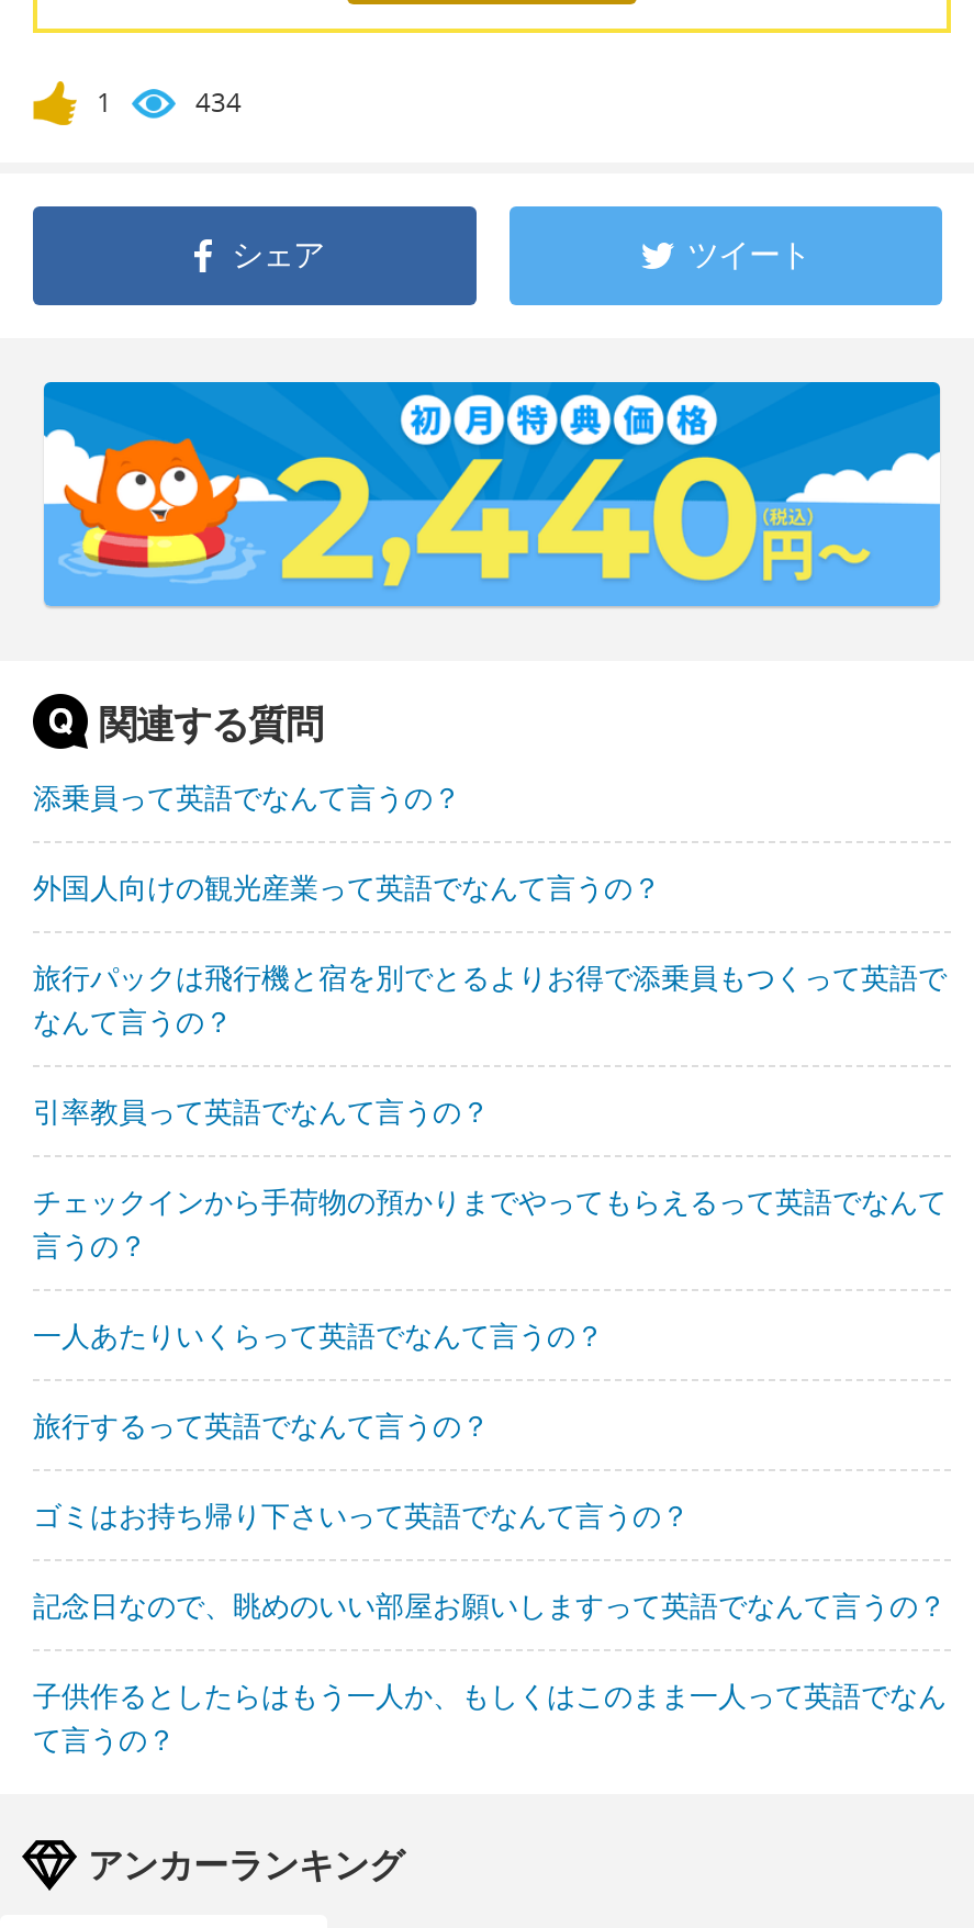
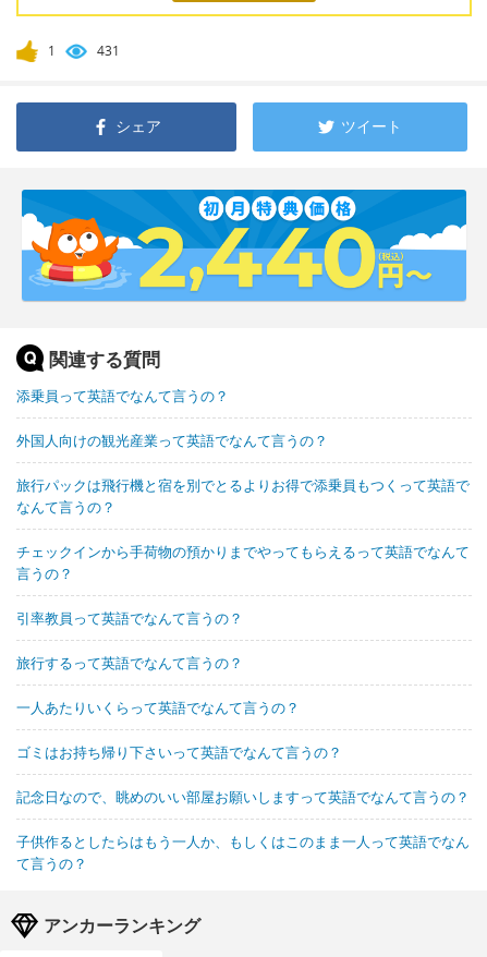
- 434
+ 431

moved down: 引率教員って英語でなんて言うの？

moved up: チェックインから手荷物の預かりまでやってもらえるって英語でなんて | 言うの？

moved down: 一人あたりいくらって英語でなんて言うの？

moved up: 旅行するって英語でなんて言うの？
